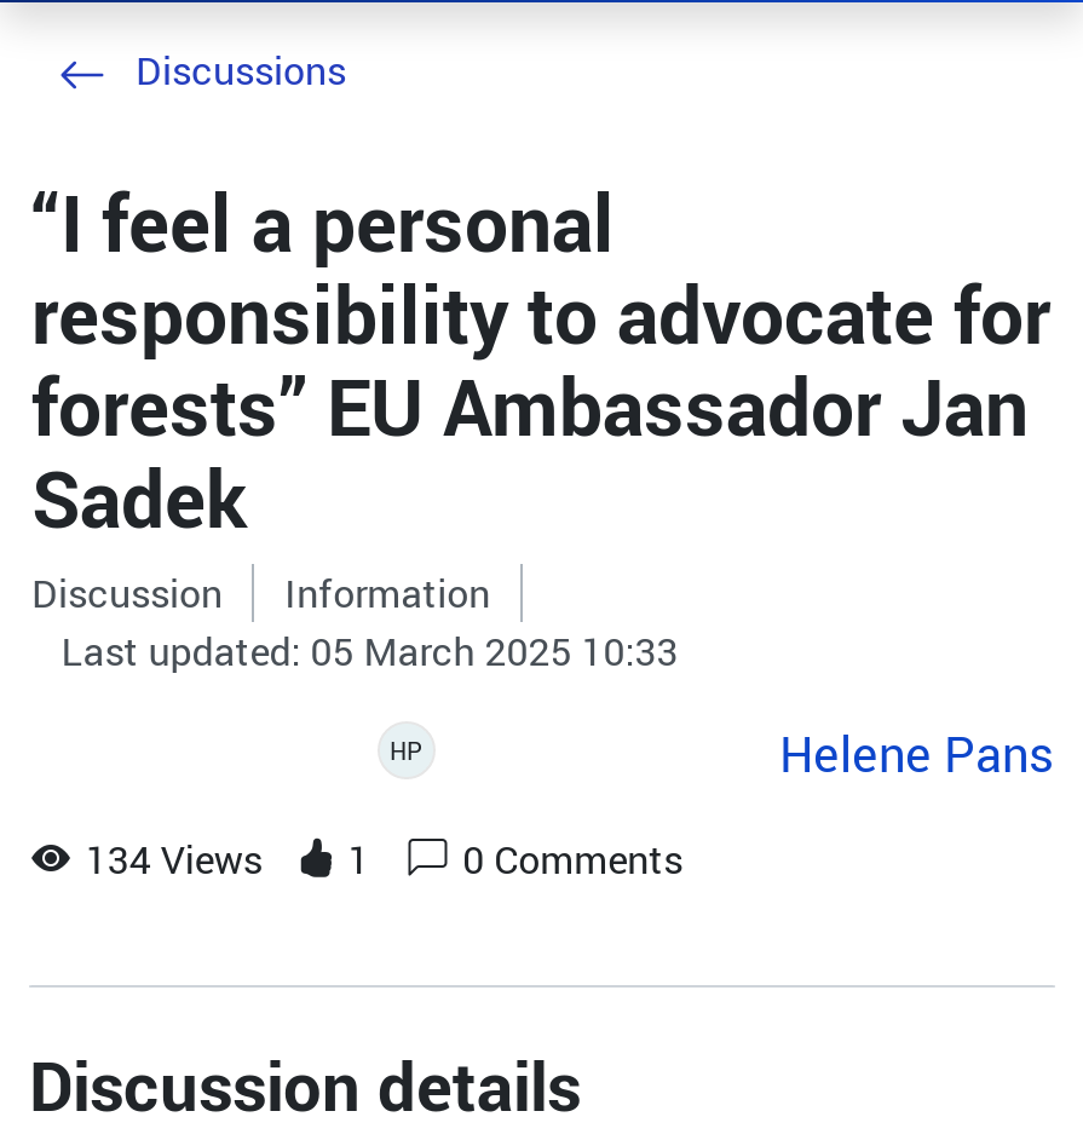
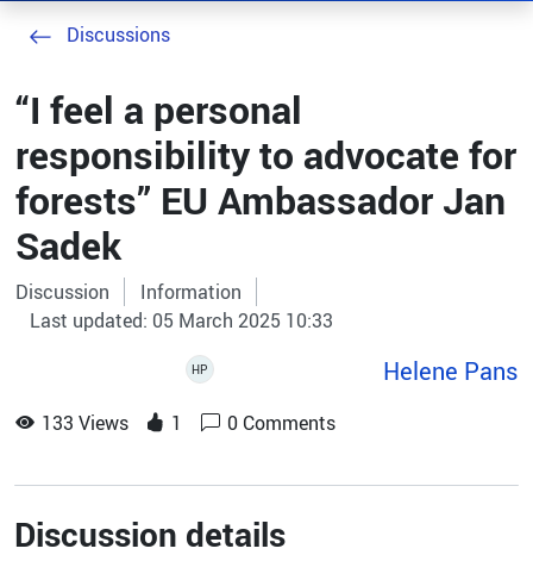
- 134 Views 1 0 Comments
+ 133 Views 1 0 Comments
